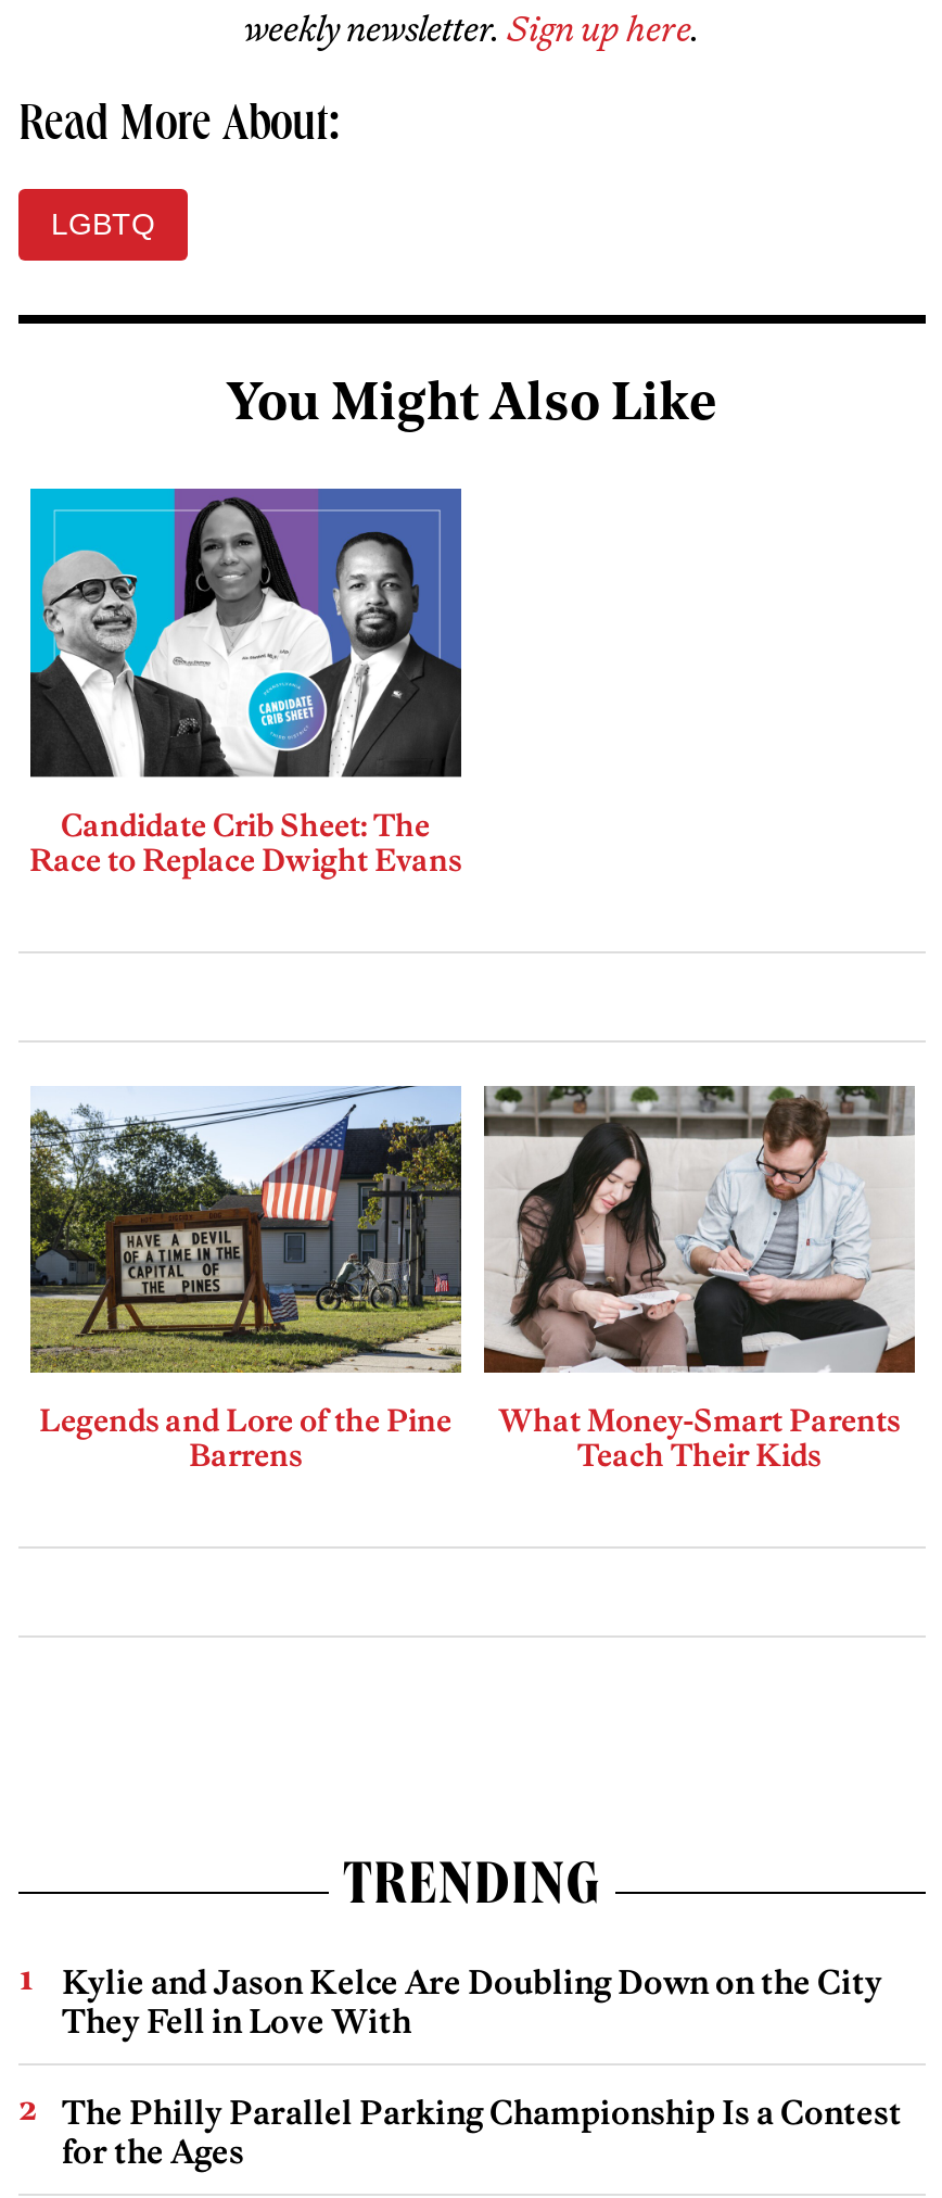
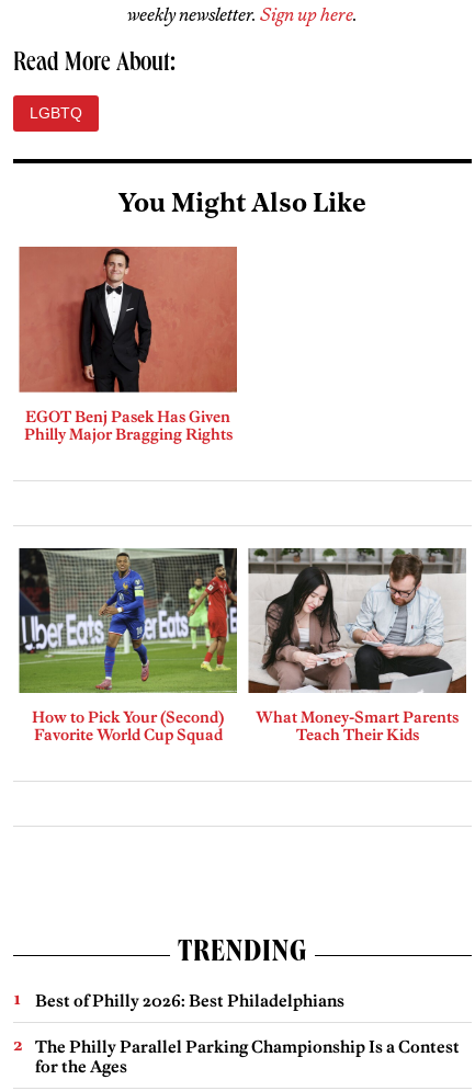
- [image]
- Candidate Crib Sheet: The
- Race to Replace Dwight Evans
+ [image]
+ EGOT Benj Pasek Has Given
+ Philly Major Bragging Rights

- [image]
- Legends and Lore of the Pine
- Barrens
+ [image]
+ How to Pick Your (Second)
+ Favorite World Cup Squad

- Kylie and Jason Kelce Are Doubling Down on the City
- They Fell in Love With
+ Best of Philly 2026: Best Philadelphians
